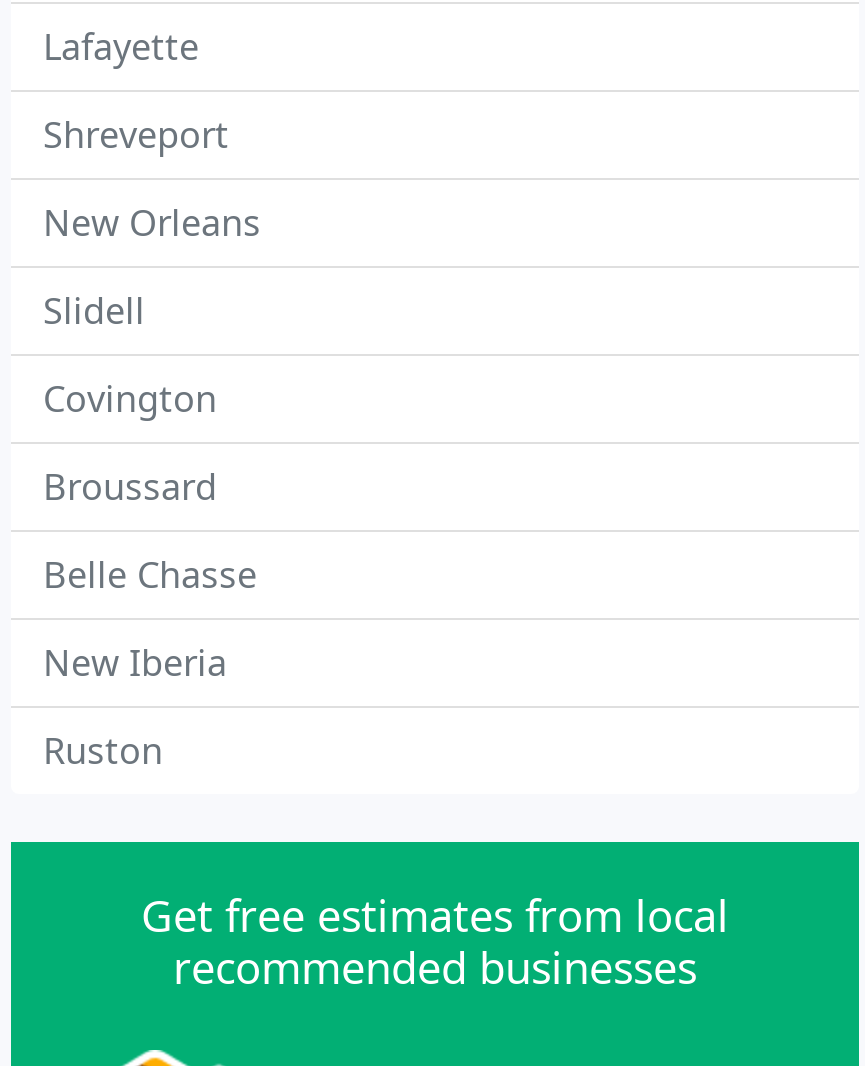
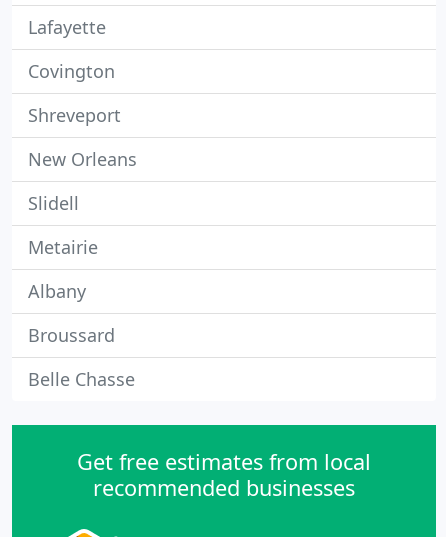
moved down: Shreveport | New Orleans | Slidell

+ Metairie
+ Albany

moved up: Covington

moved down: Broussard | Belle Chasse

- New Iberia
- Ruston
